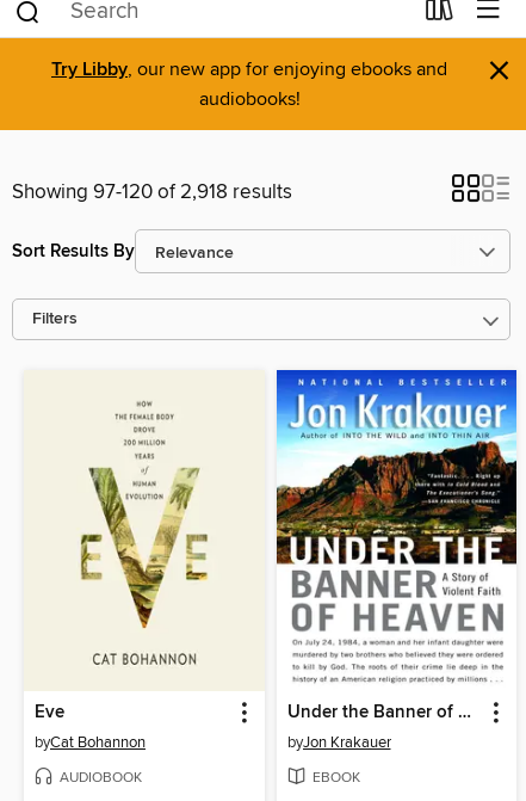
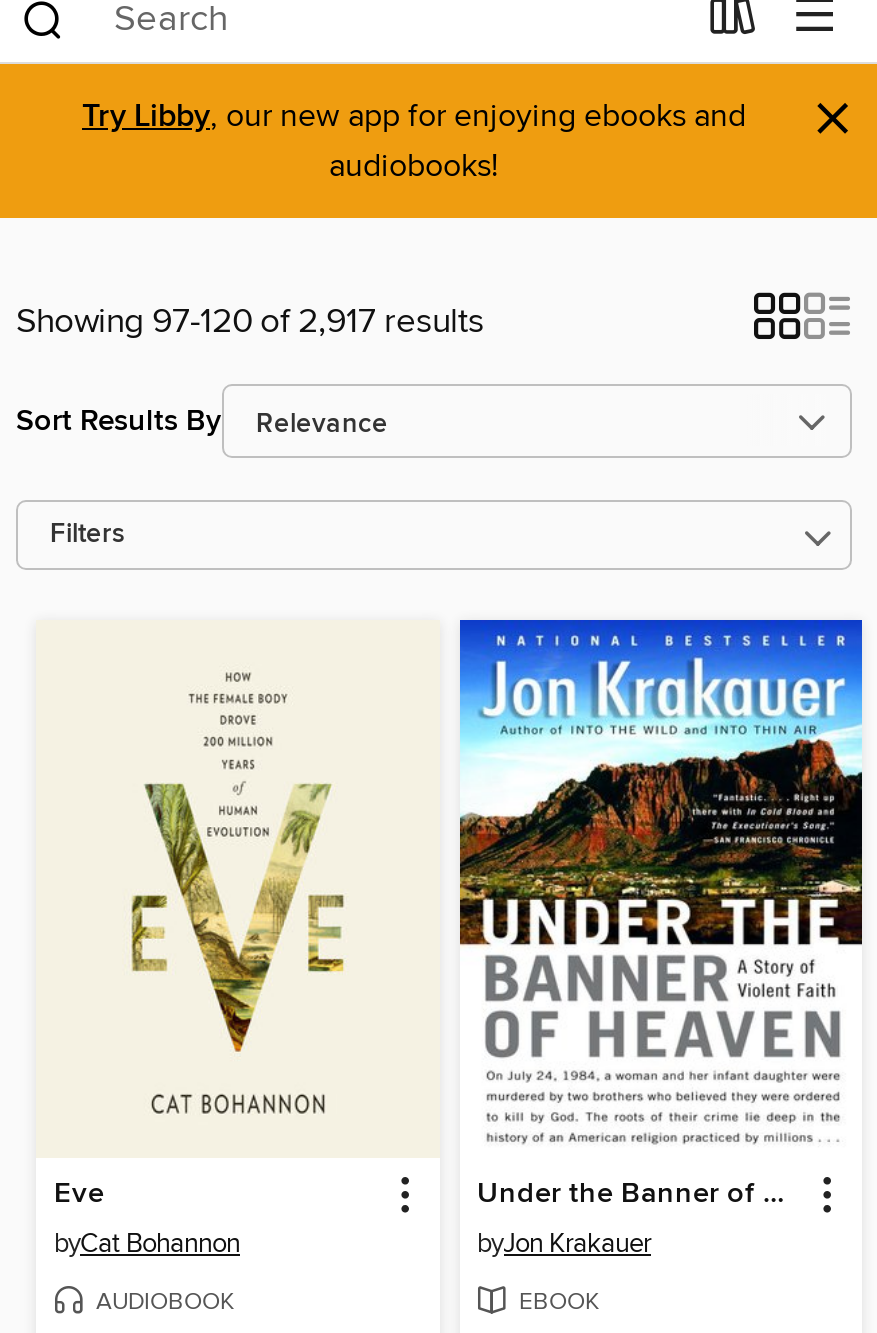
- Showing 97-120 of 2,918 results
+ Showing 97-120 of 2,917 results
